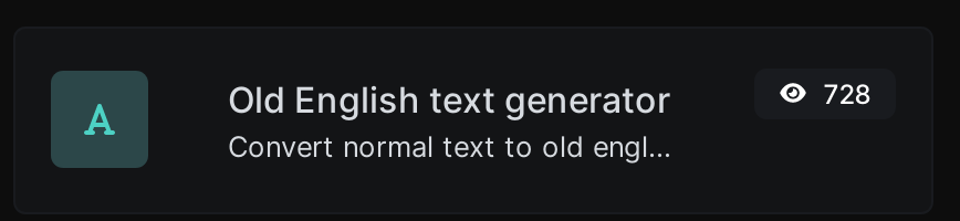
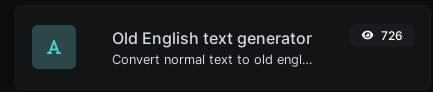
- 728
+ 726
